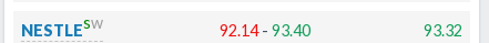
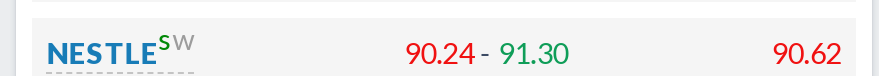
- 92.14 - 93.40
+ 90.24 - 91.30

- 93.32
+ 90.62
